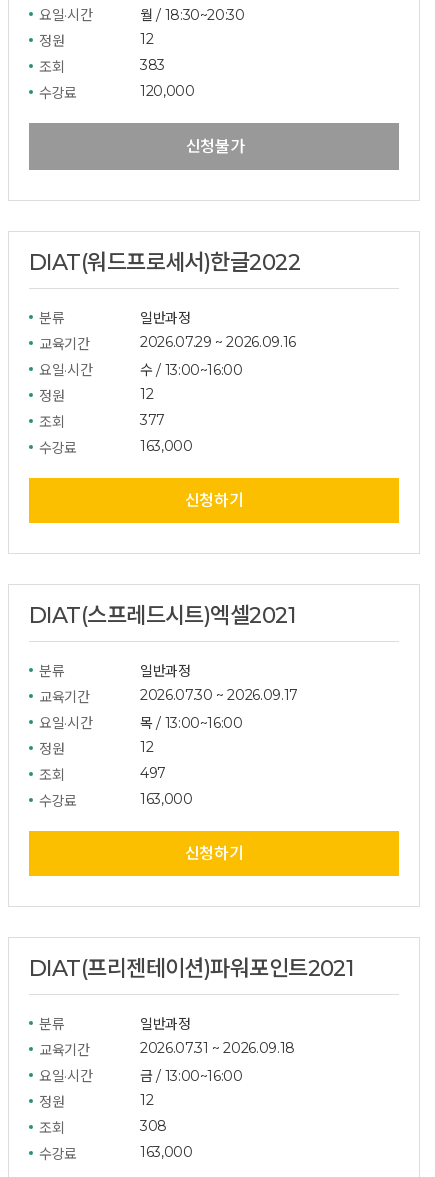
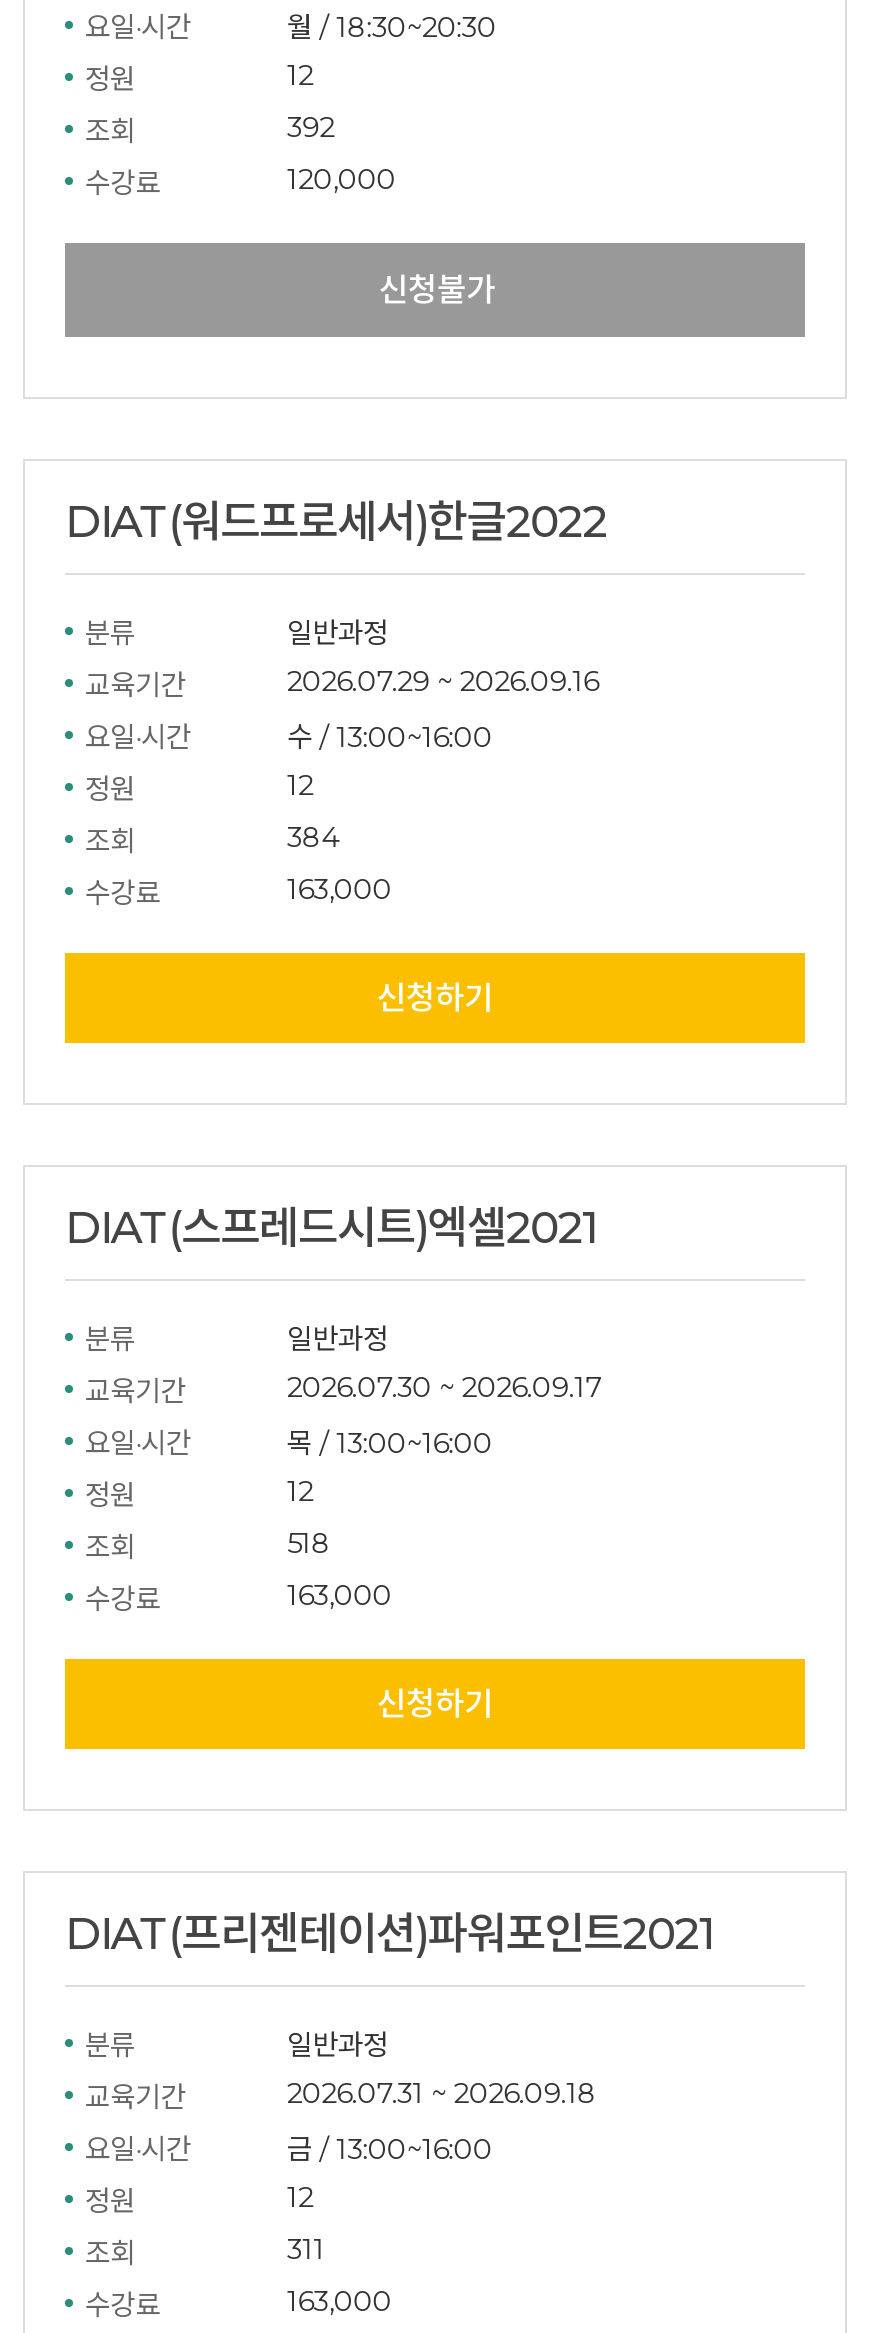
- 383
+ 392

- 377
+ 384

- 497
+ 518

- 308
+ 311
